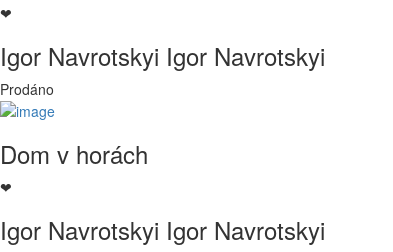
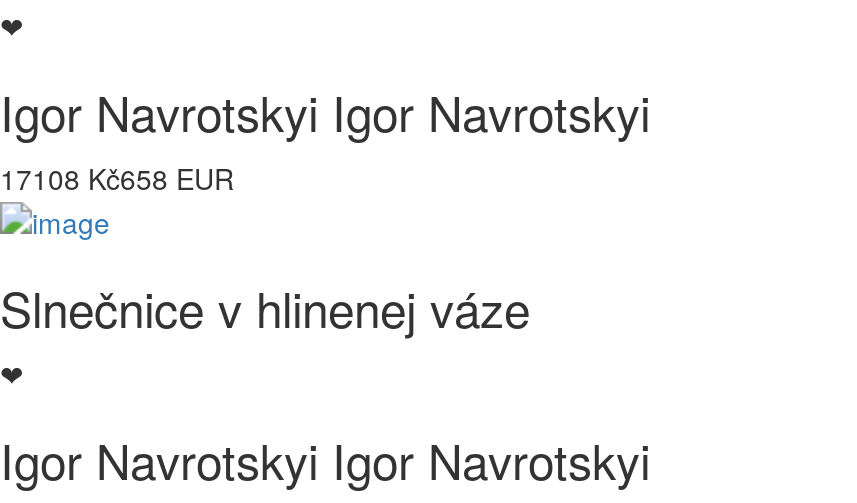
- Prodáno
+ 17108 Kč658 EUR

- Dom v horách
+ Slnečnice v hlinenej váze
